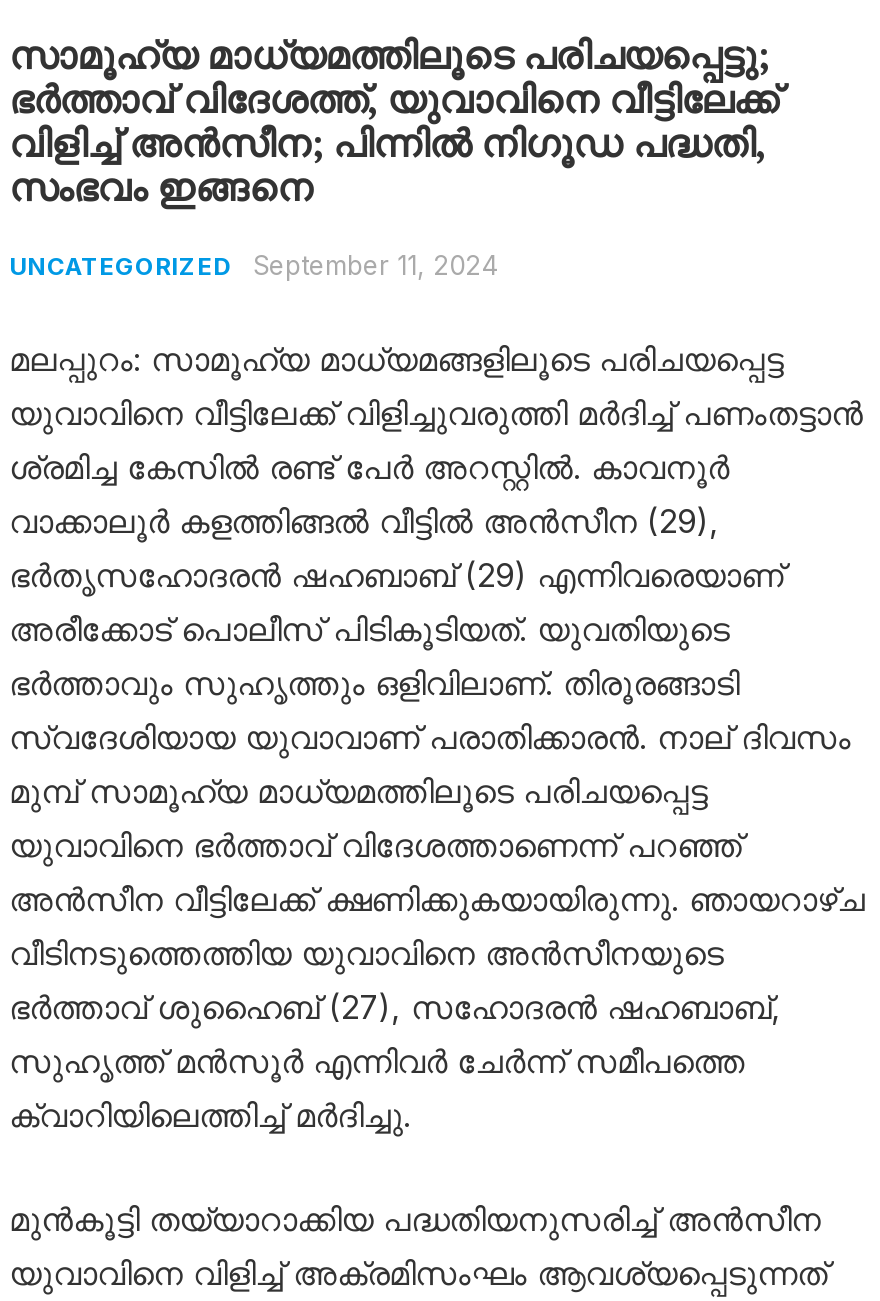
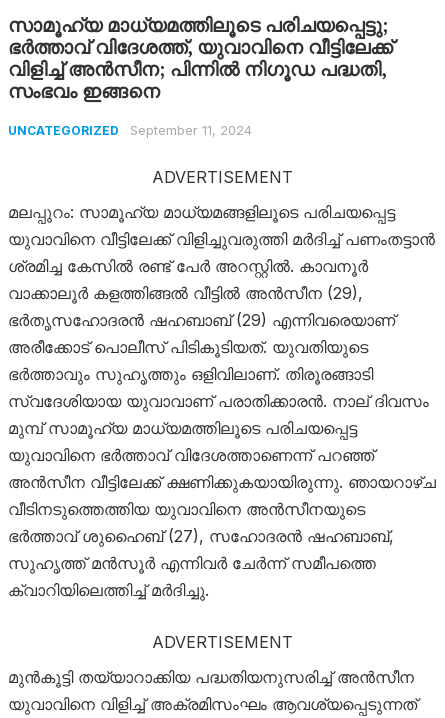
+ ADVERTISEMENT

+ ADVERTISEMENT
